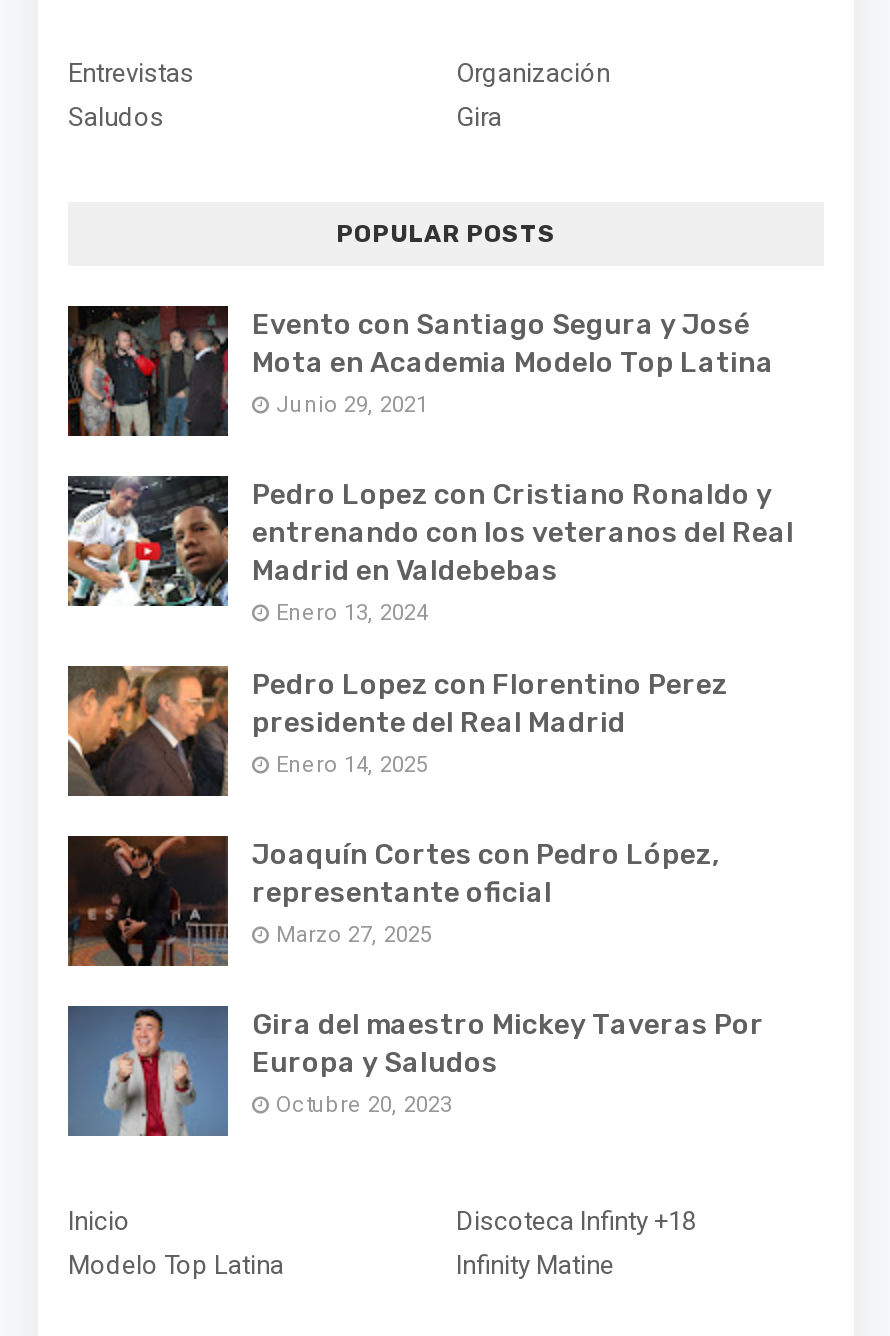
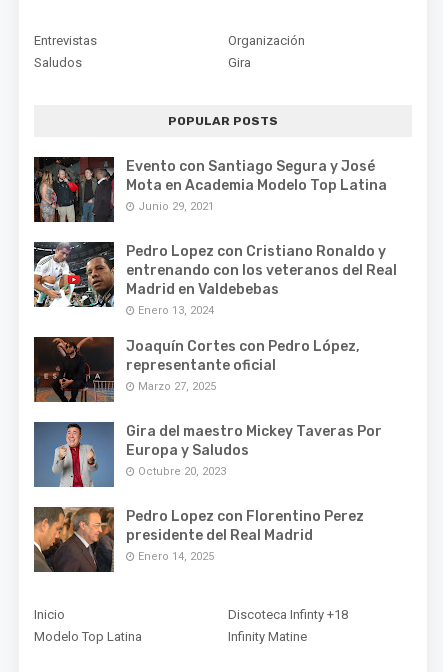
moved down: [image] | Pedro Lopez con Florentino Perez | presidente del Real Madrid | Enero 14, 2025

moved up: [image] | Joaquín Cortes con Pedro López, | representante oficial | Marzo 27, 2025 | Gira del maestro Mickey Taveras Por | Europa y Saludos | Octubre 20, 2023
